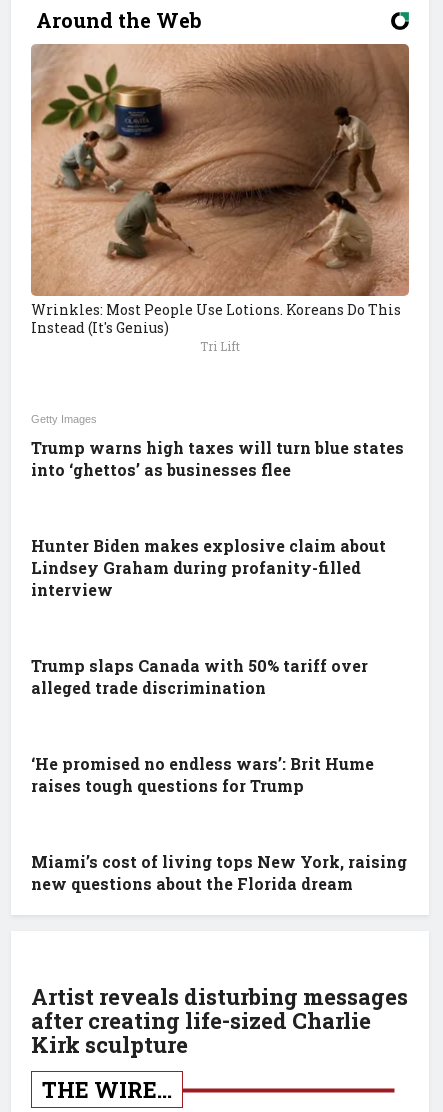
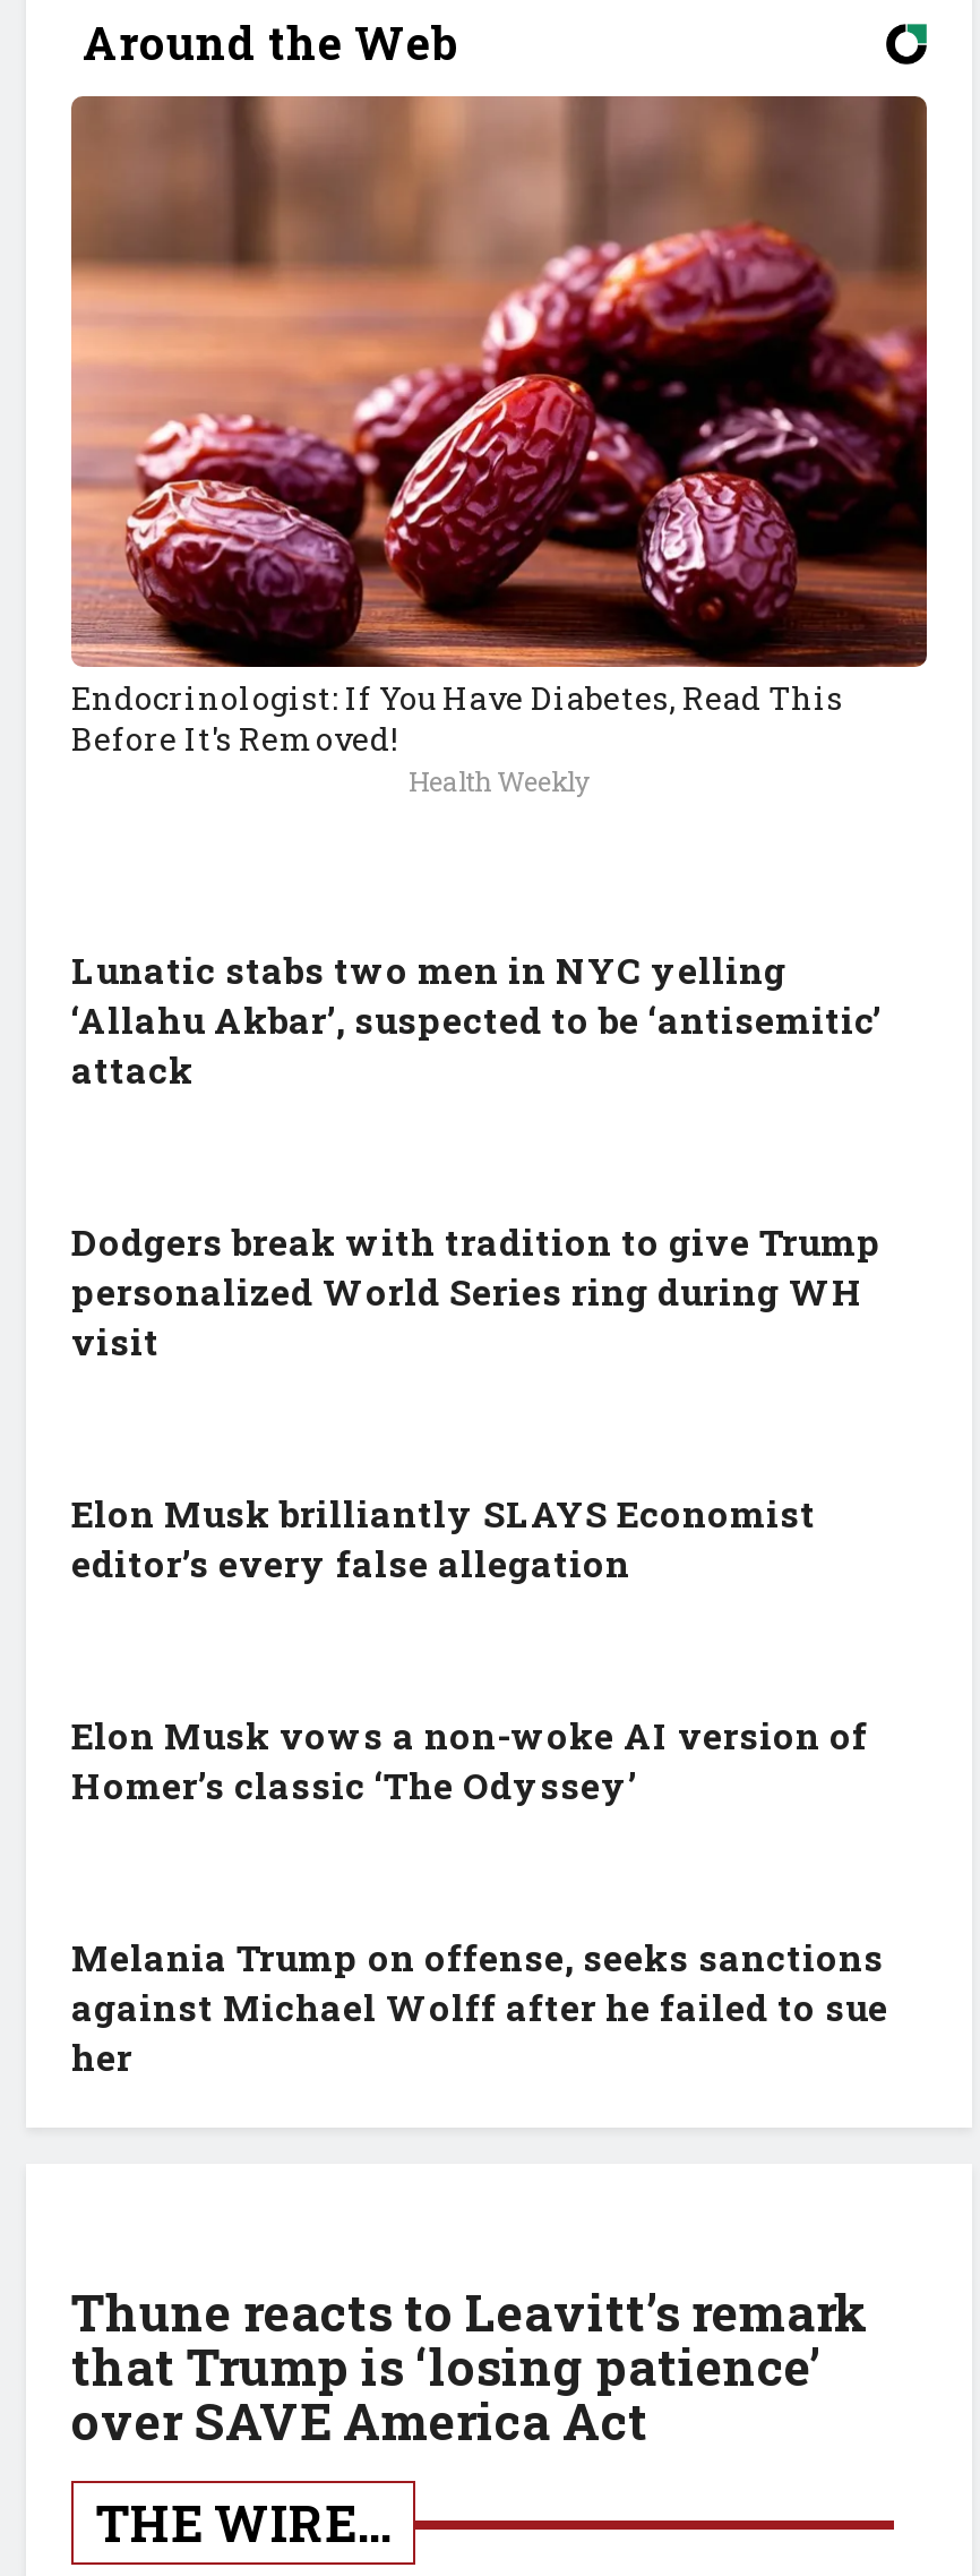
- [image]
- Wrinkles: Most People Use Lotions. Koreans Do This
- Instead (It's Genius)
- Tri Lift
+ [image]
+ Endocrinologist: If You Have Diabetes, Read This
+ Before It's Removed!
+ Health Weekly

- Getty Images
- Trump warns high taxes will turn blue states
- into ‘ghettos’ as businesses flee
+ Lunatic stabs two men in NYC yelling
+ ‘Allahu Akbar’, suspected to be ‘antisemitic’
+ attack

- Hunter Biden makes explosive claim about
- Lindsey Graham during profanity-filled
- interview
+ Dodgers break with tradition to give Trump
+ personalized World Series ring during WH
+ visit

- Trump slaps Canada with 50% tariff over
- alleged trade discrimination
+ Elon Musk brilliantly SLAYS Economist
+ editor’s every false allegation

- ‘He promised no endless wars’: Brit Hume
- raises tough questions for Trump
+ Elon Musk vows a non-woke AI version of
+ Homer’s classic ‘The Odyssey’

- Miami’s cost of living tops New York, raising
- new questions about the Florida dream
+ Melania Trump on offense, seeks sanctions
+ against Michael Wolff after he failed to sue
+ her

- Artist reveals disturbing messages
- after creating life-sized Charlie
- Kirk sculpture
+ Thune reacts to Leavitt’s remark
+ that Trump is ‘losing patience’
+ over SAVE America Act
